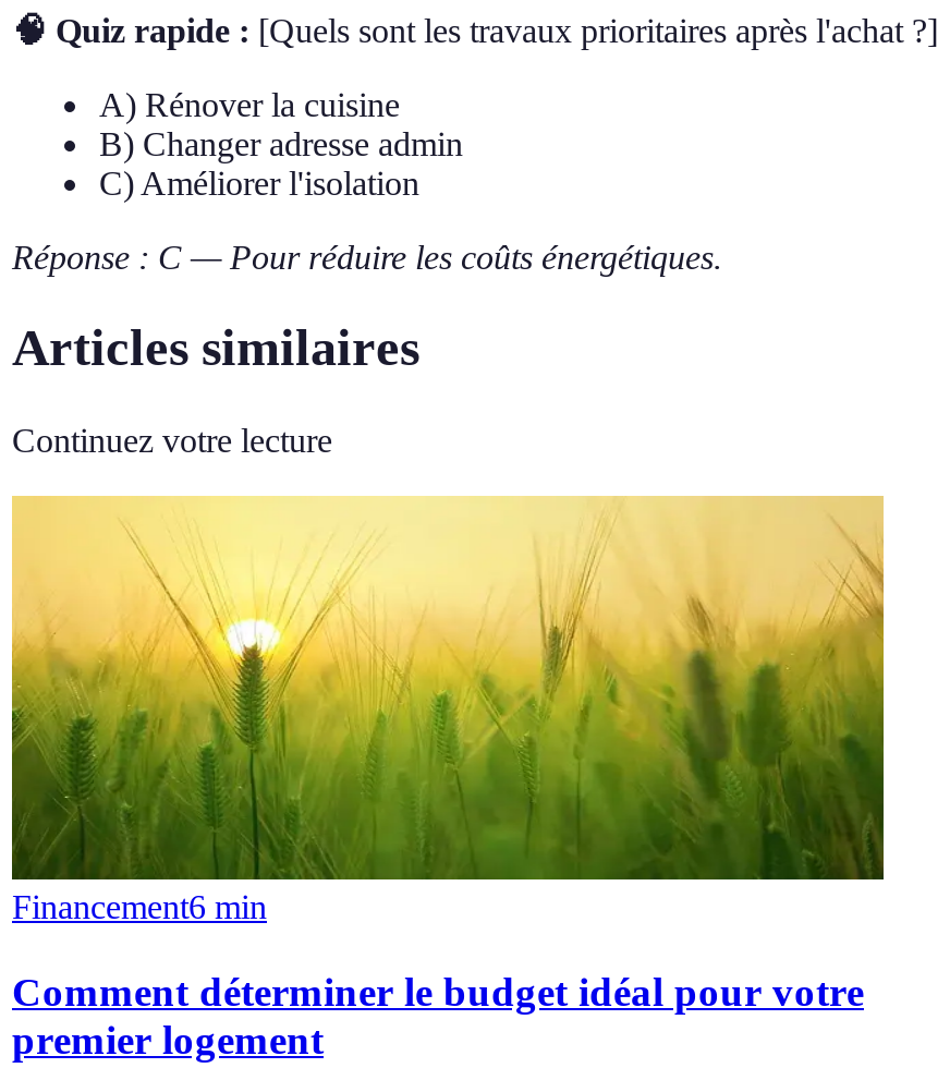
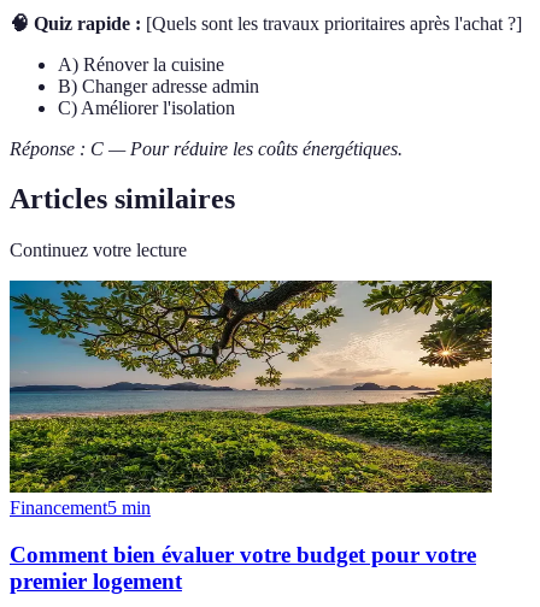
- [image]
- Financement6 min
+ [image]
+ Financement5 min

- Comment déterminer le budget idéal pour votre
+ Comment bien évaluer votre budget pour votre
